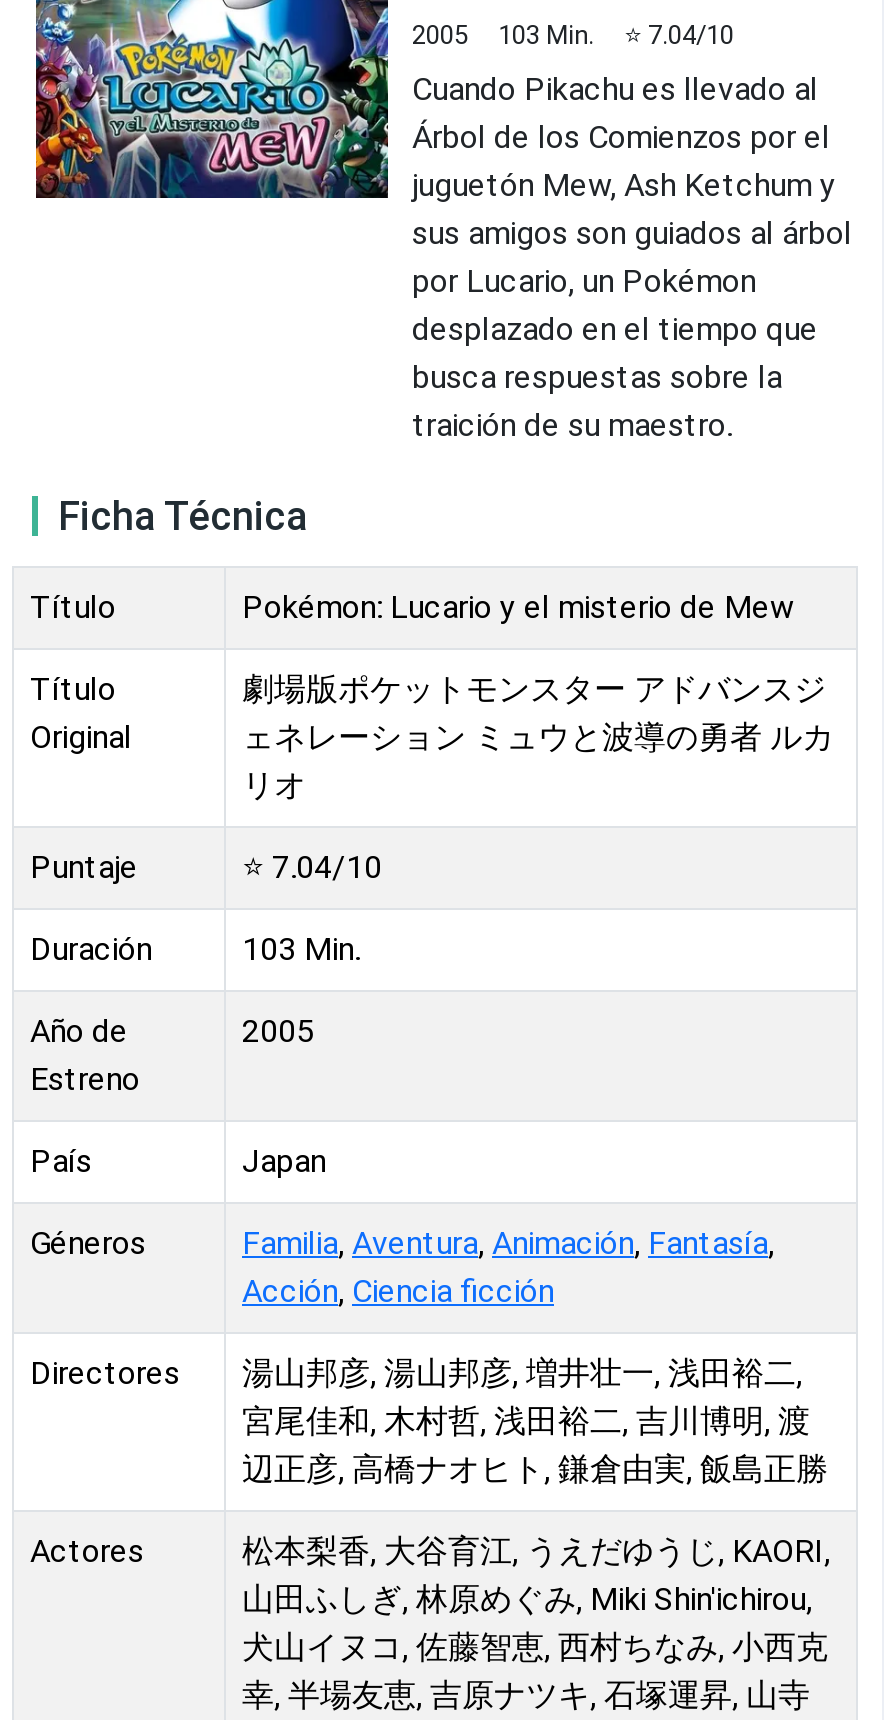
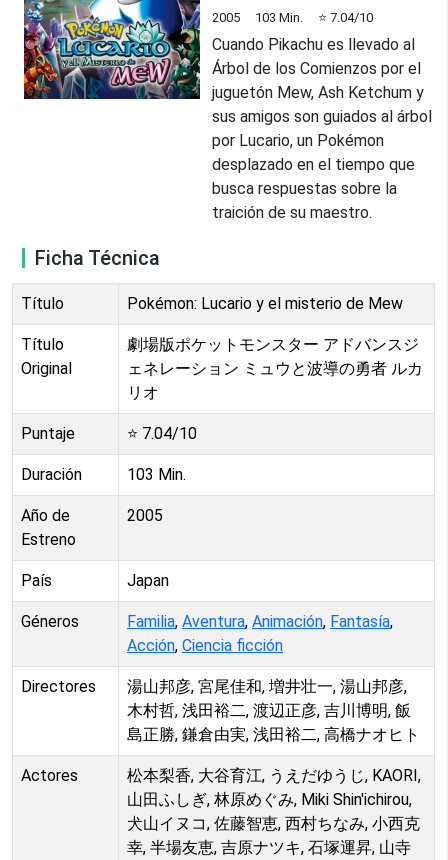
- 湯山邦彦, 湯山邦彦, 増井壮一, 浅田裕二,
+ 湯山邦彦, 宮尾佳和, 増井壮一, 湯山邦彦,

- 宮尾佳和, 木村哲, 浅田裕二, 吉川博明, 渡
+ 木村哲, 浅田裕二, 渡辺正彦, 吉川博明, 飯

- 辺正彦, 高橋ナオヒト, 鎌倉由実, 飯島正勝
+ 島正勝, 鎌倉由実, 浅田裕二, 高橋ナオヒト
